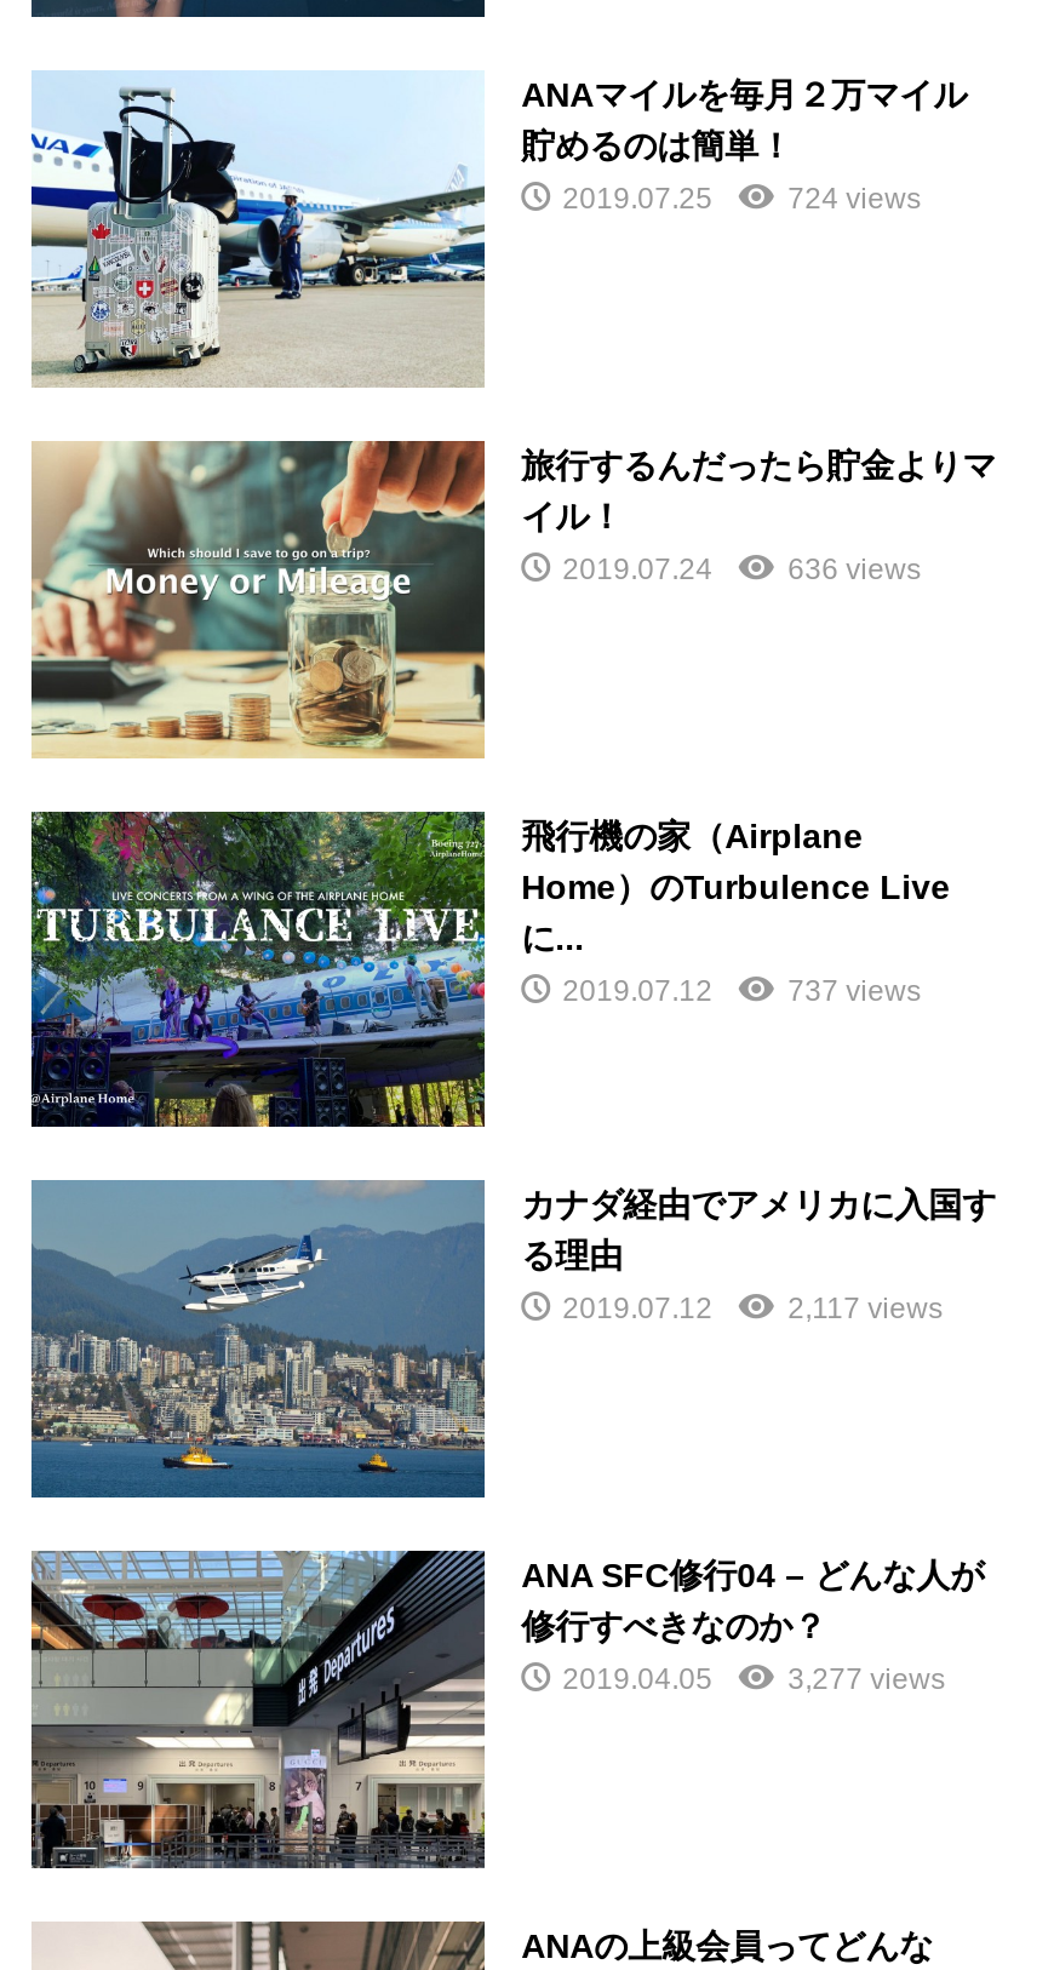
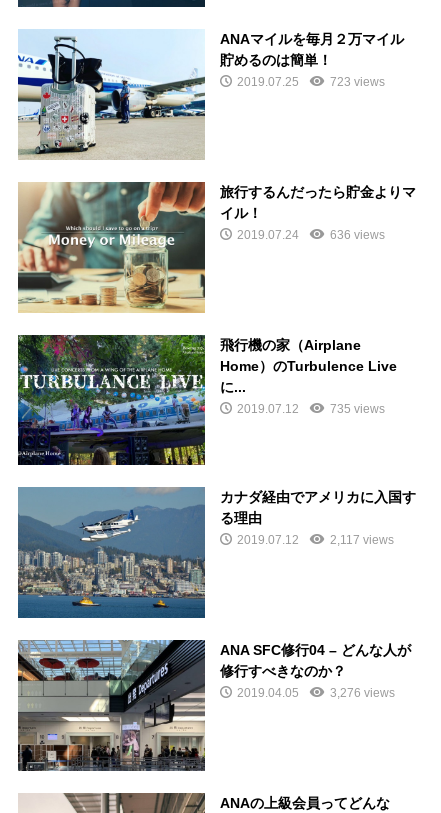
- 724 views
+ 723 views

- 737 views
+ 735 views

- 3,277 views
+ 3,276 views
